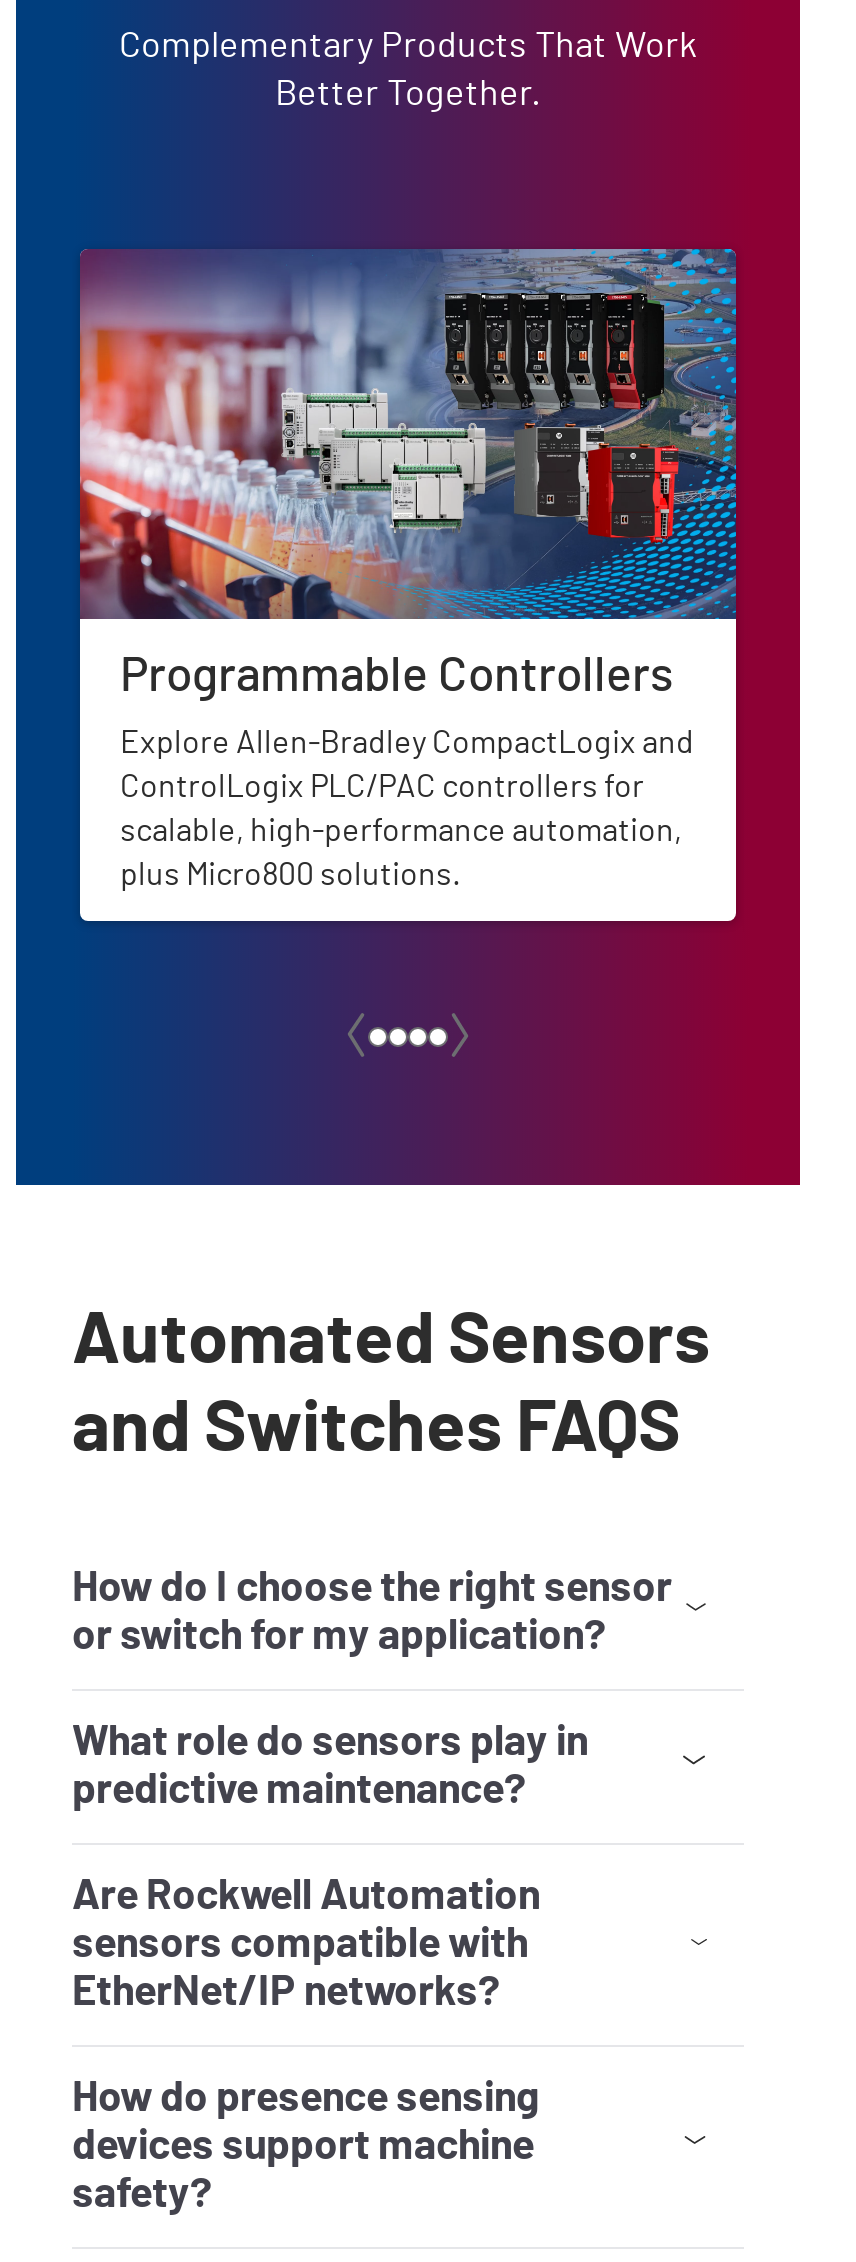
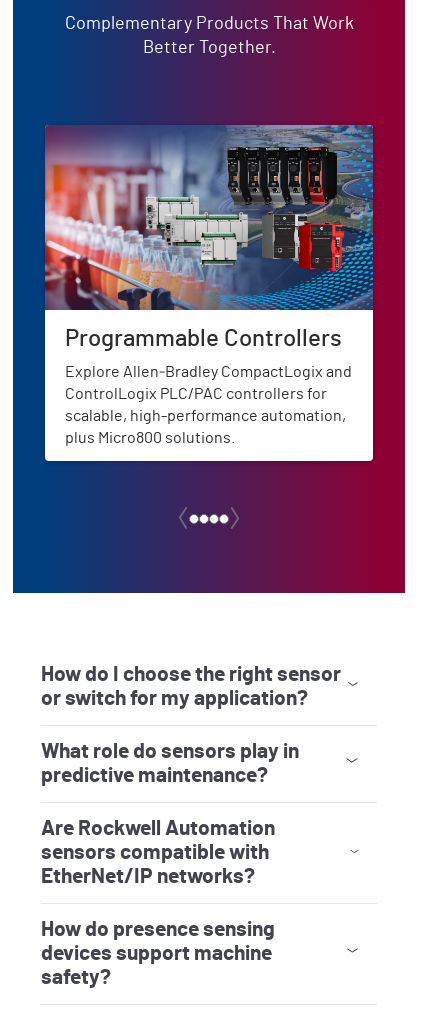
- Automated Sensors
- and Switches FAQS
